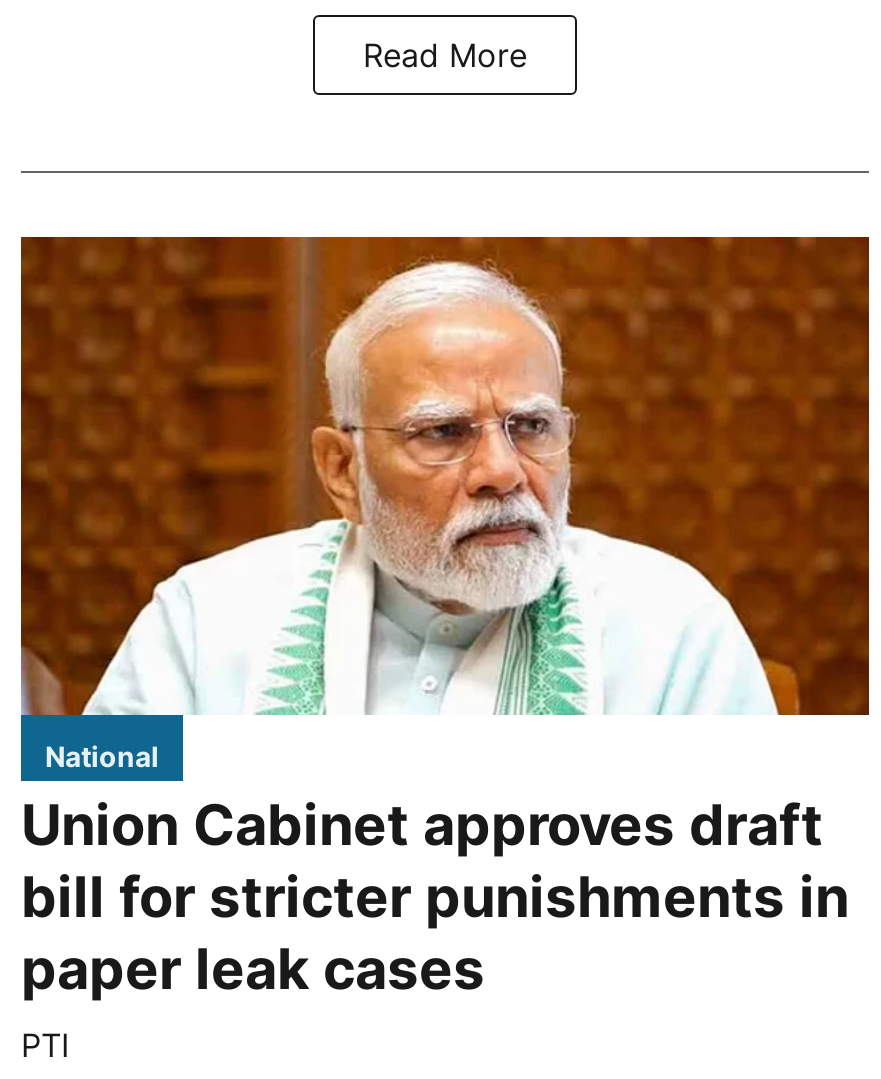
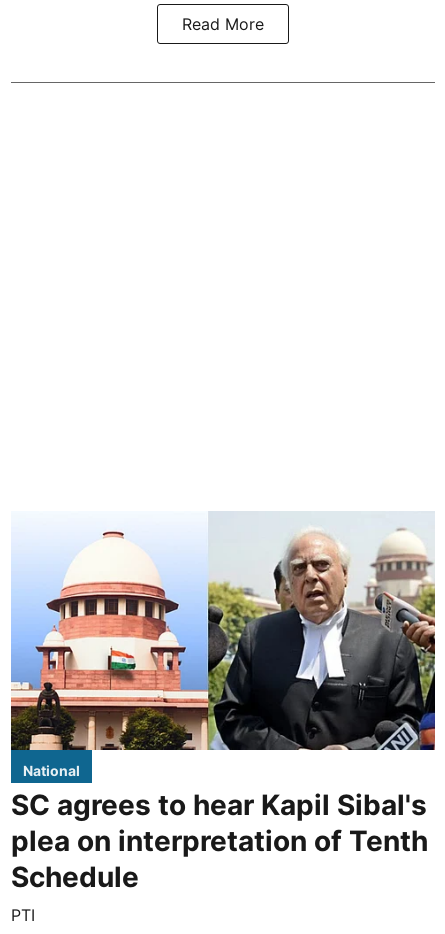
- [image]
- Union Cabinet approves draft
- bill for stricter punishments in
- paper leak cases
+ [image]
+ SC agrees to hear Kapil Sibal's
+ plea on interpretation of Tenth
+ Schedule
